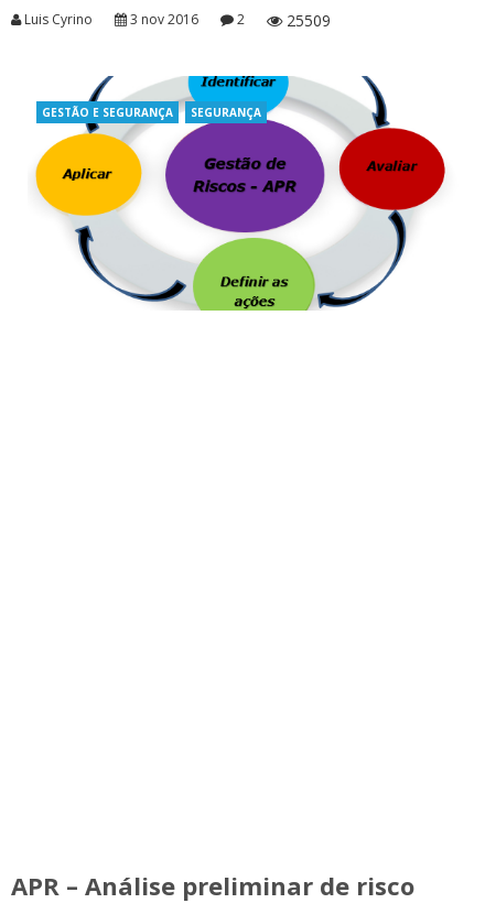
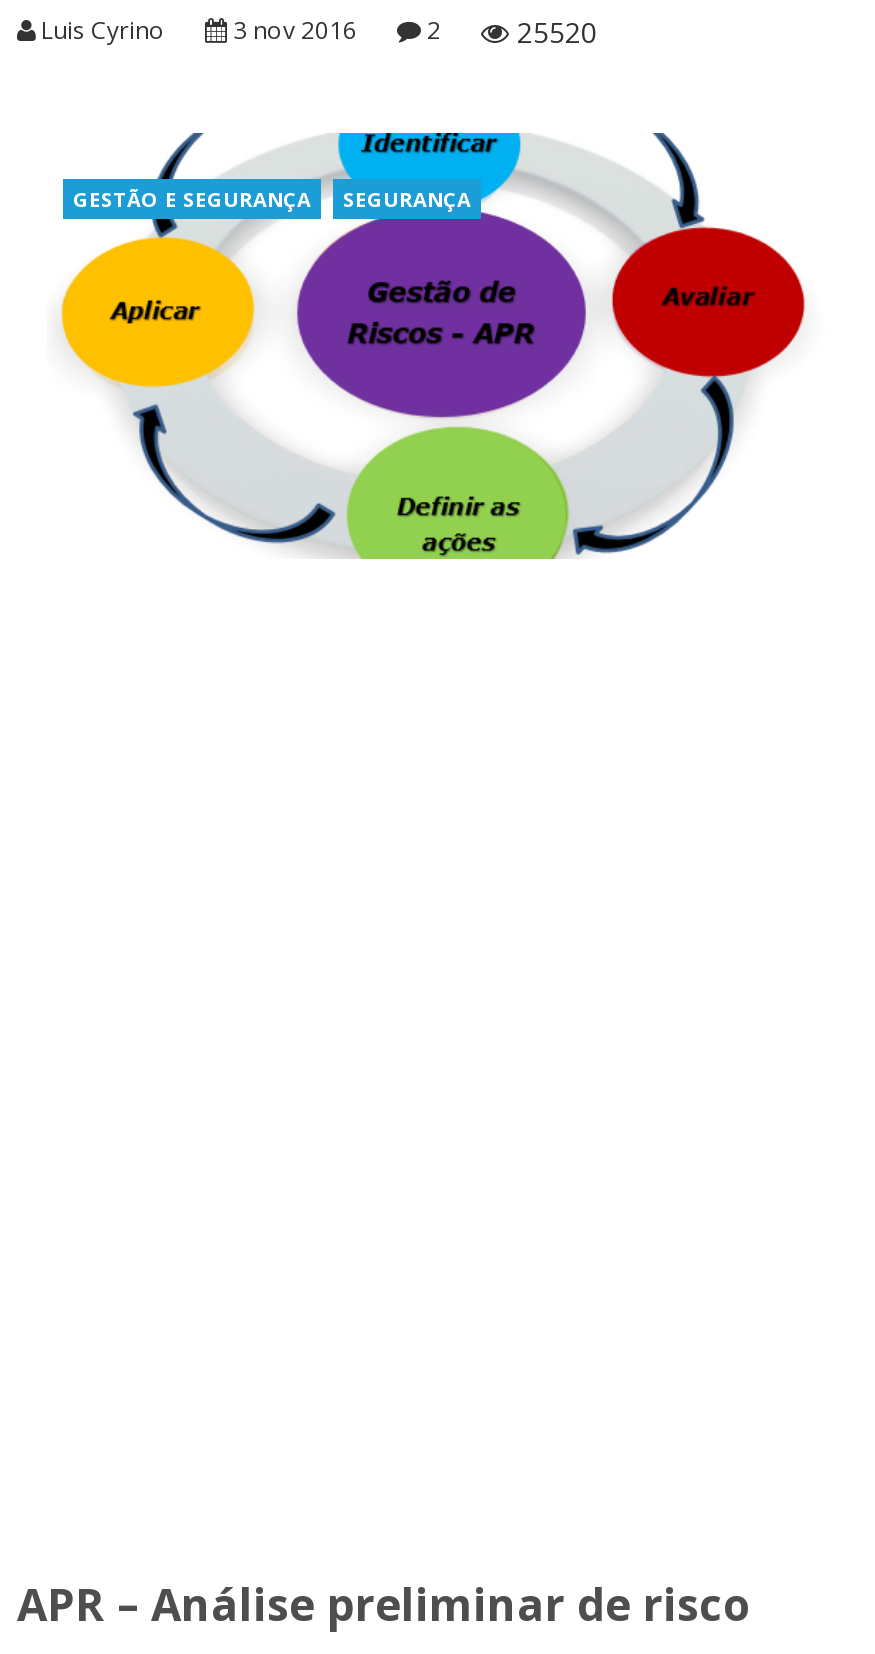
- Luis Cyrino 3 nov 2016 2 25509
+ Luis Cyrino 3 nov 2016 2 25520
